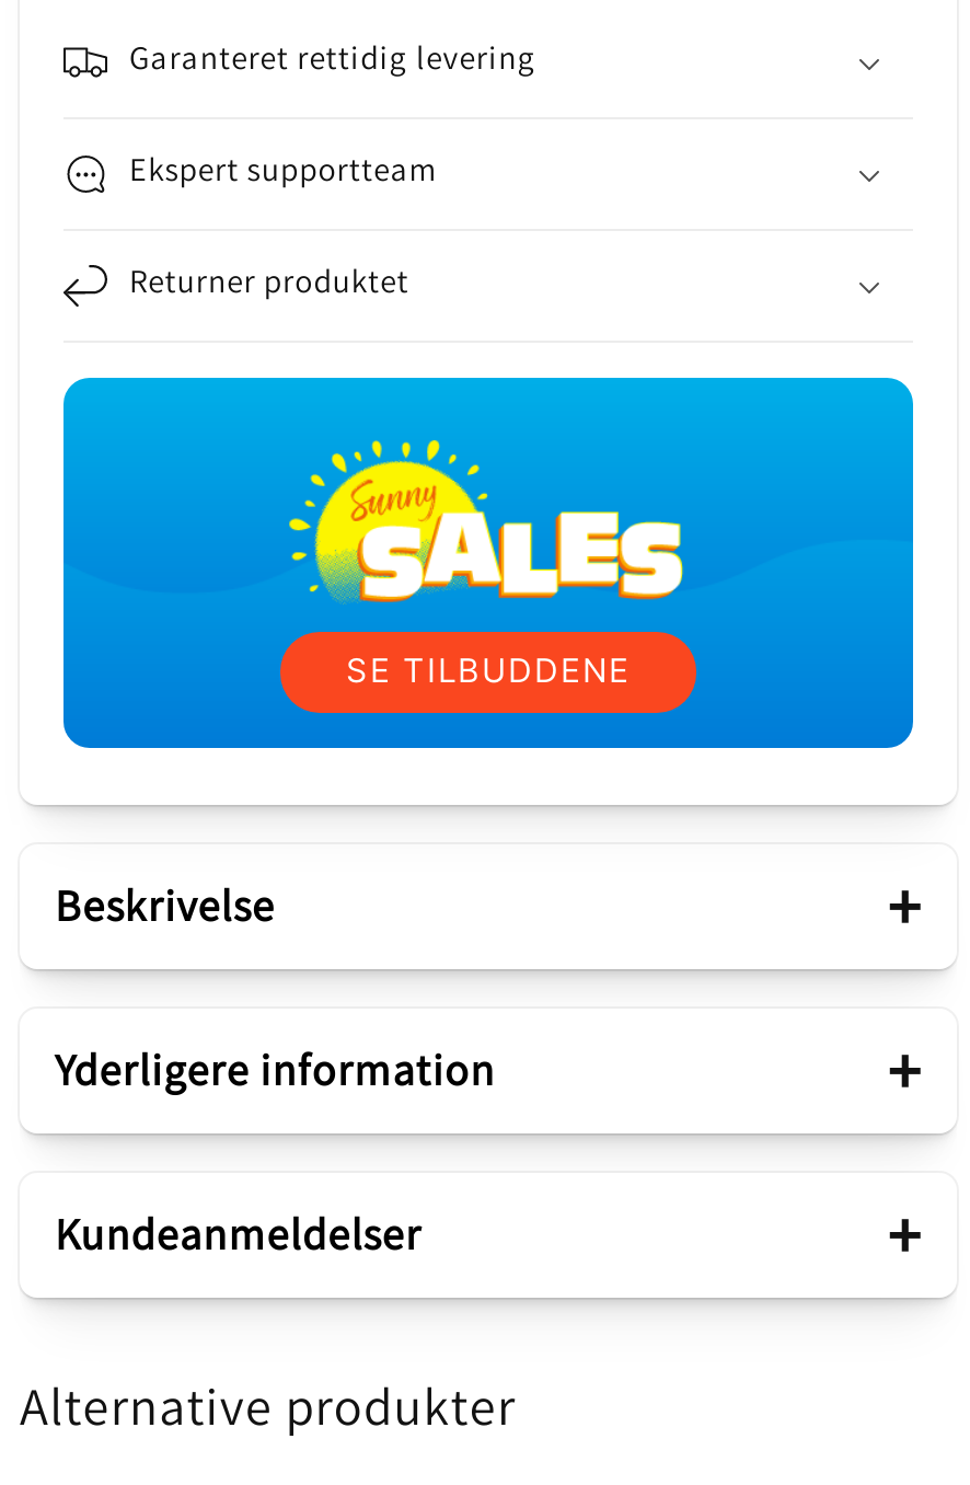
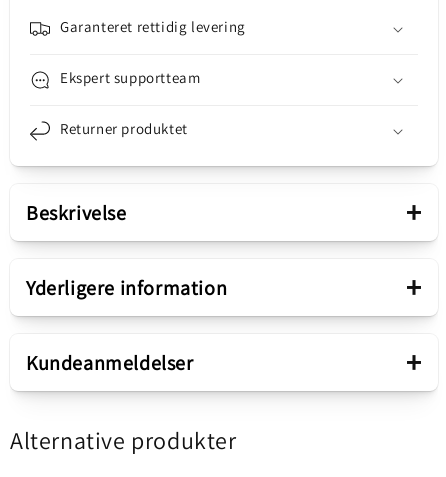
- [image]
- SE TILBUDDENE
